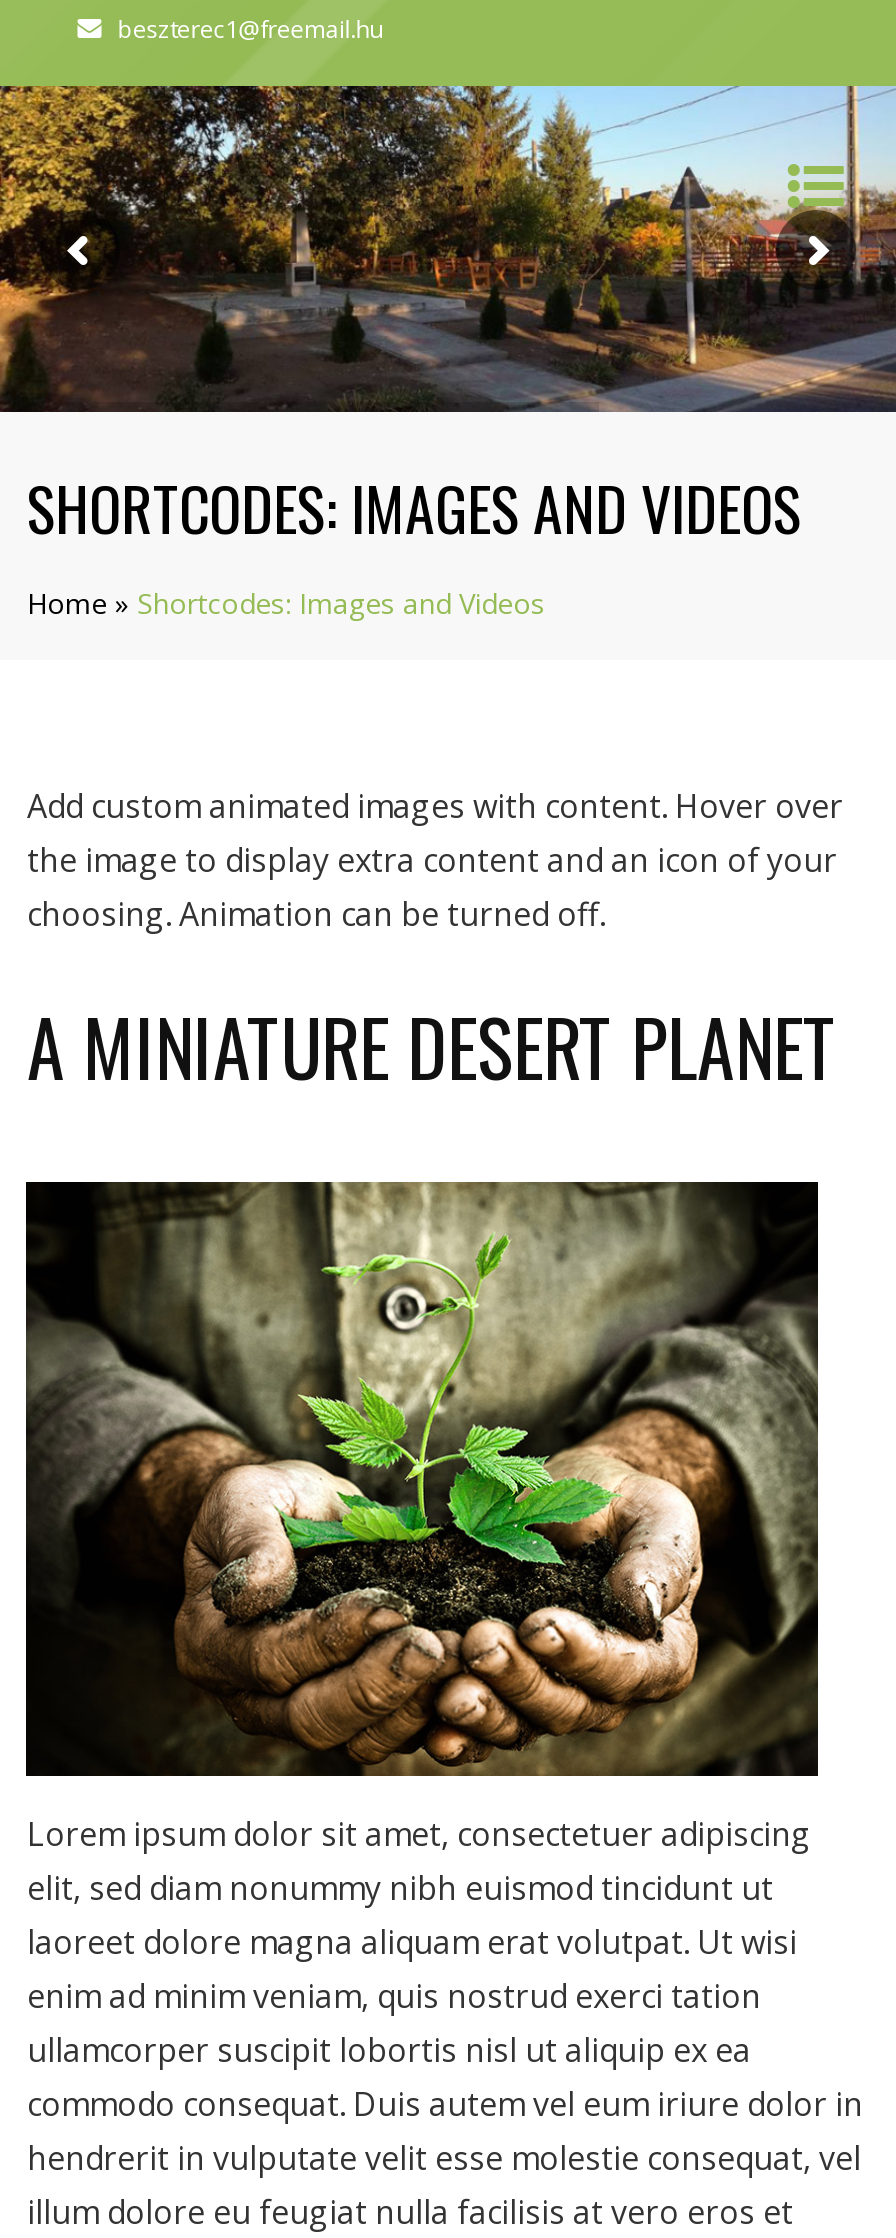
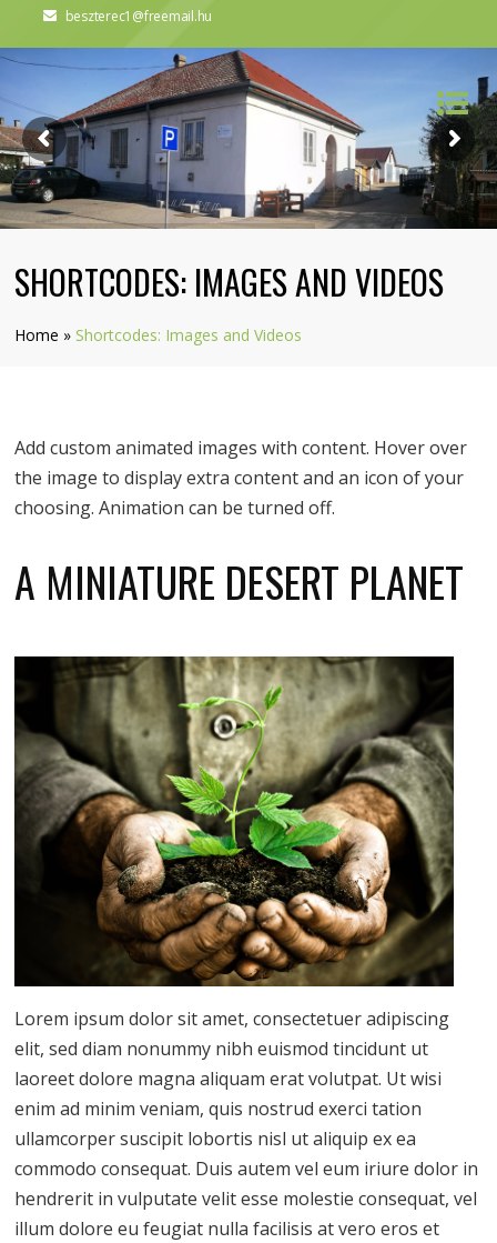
- [image]
+ [image]
